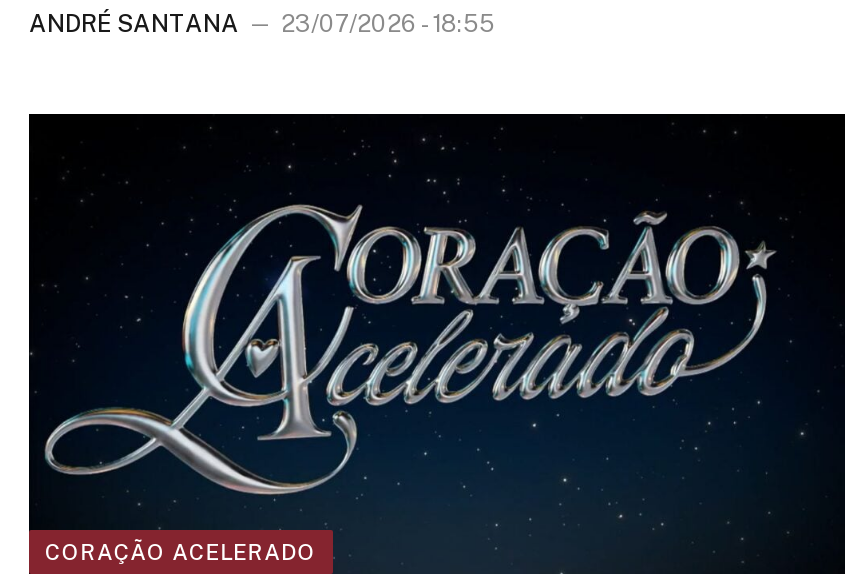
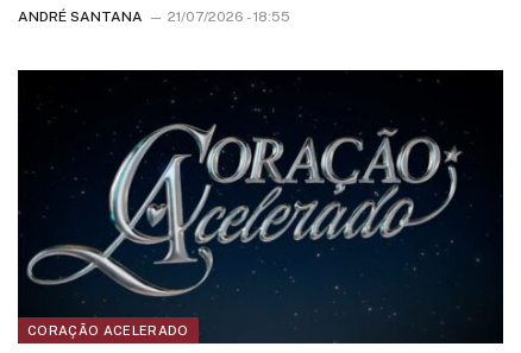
- ANDRÉ SANTANA 23/07/2026 - 18:55
+ ANDRÉ SANTANA 21/07/2026 - 18:55
